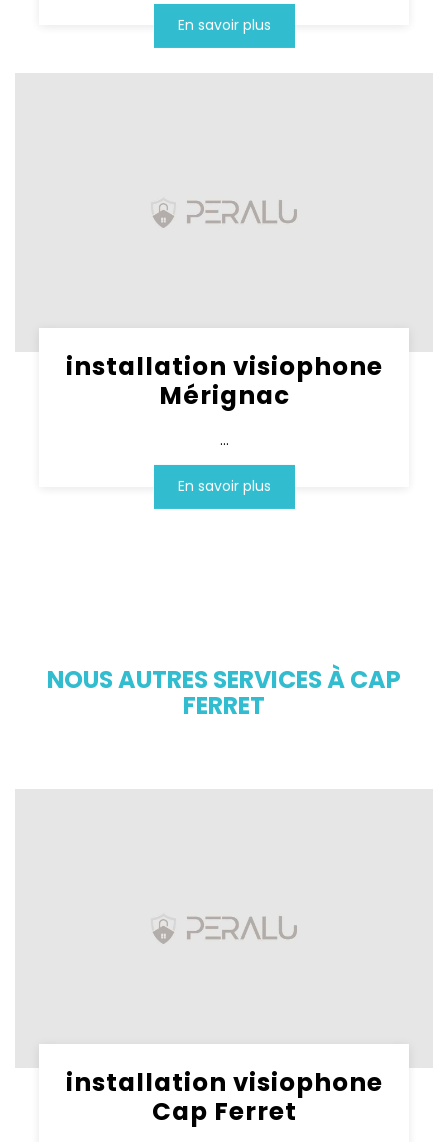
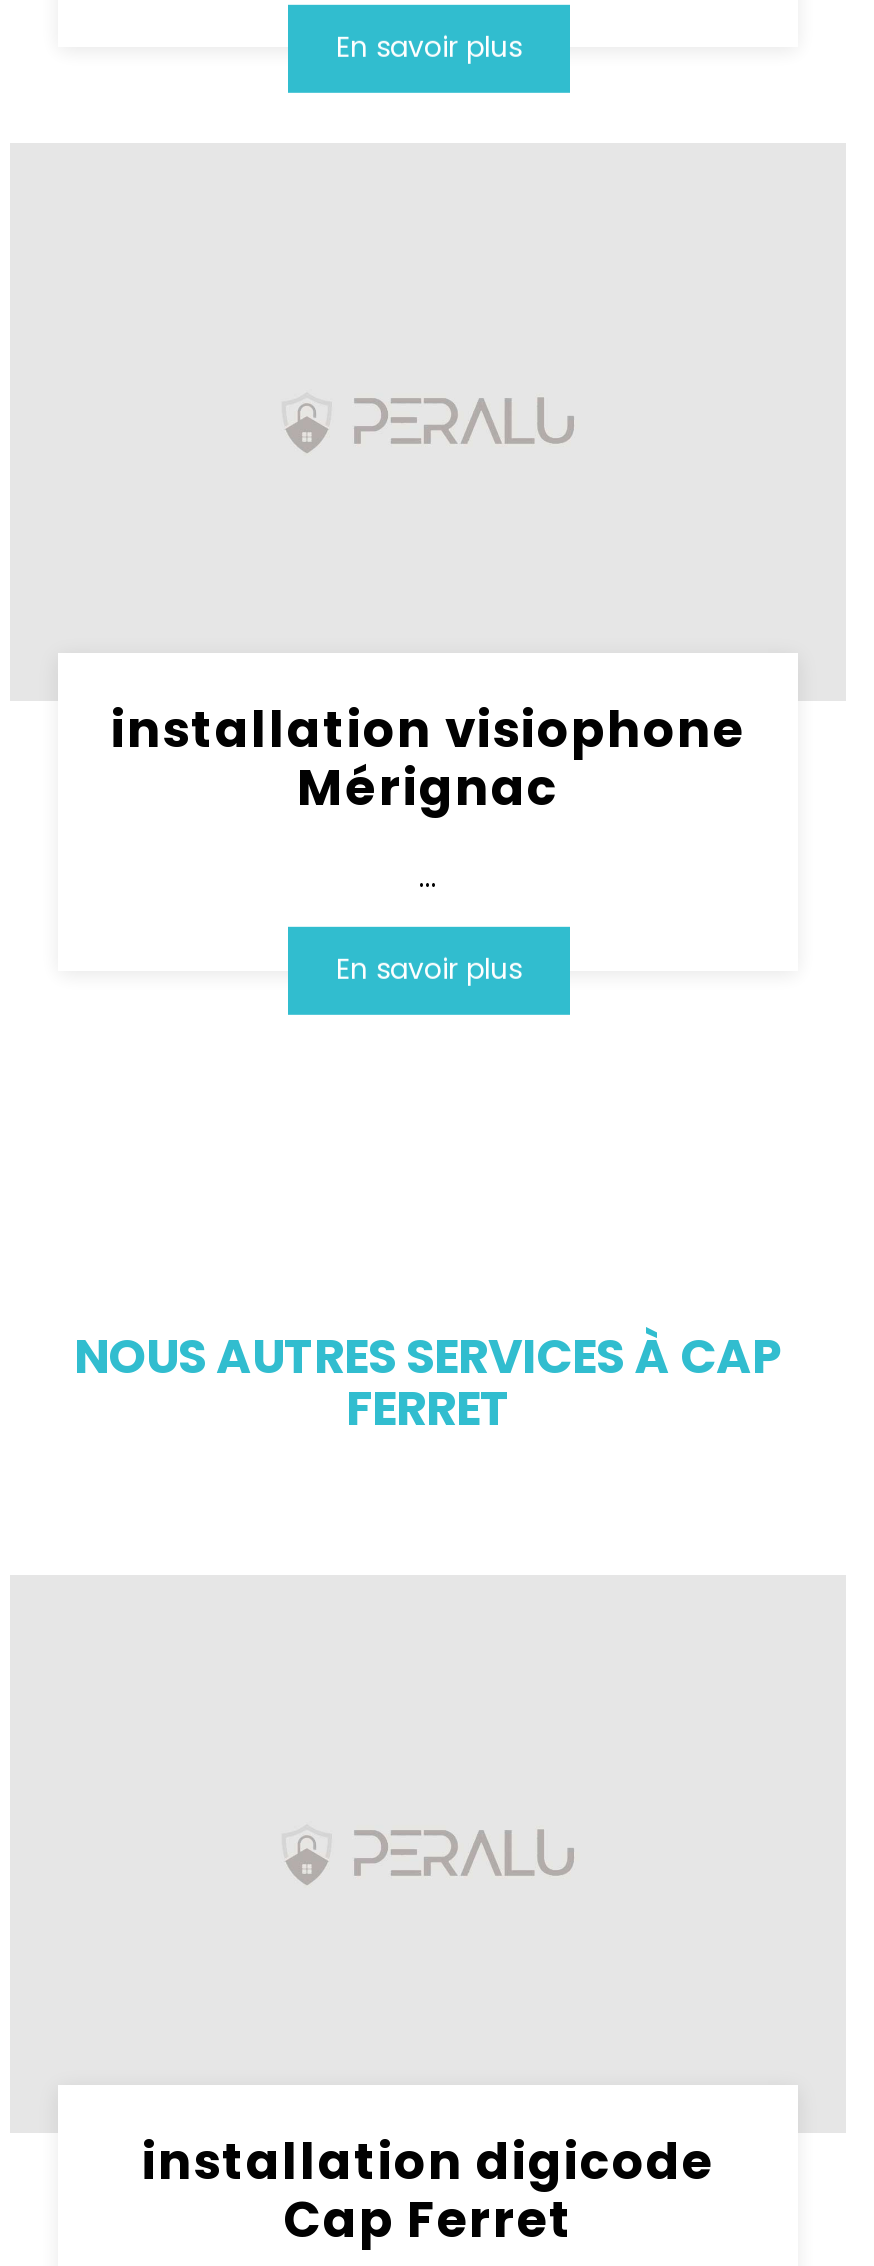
- installation visiophone
+ installation digicode
